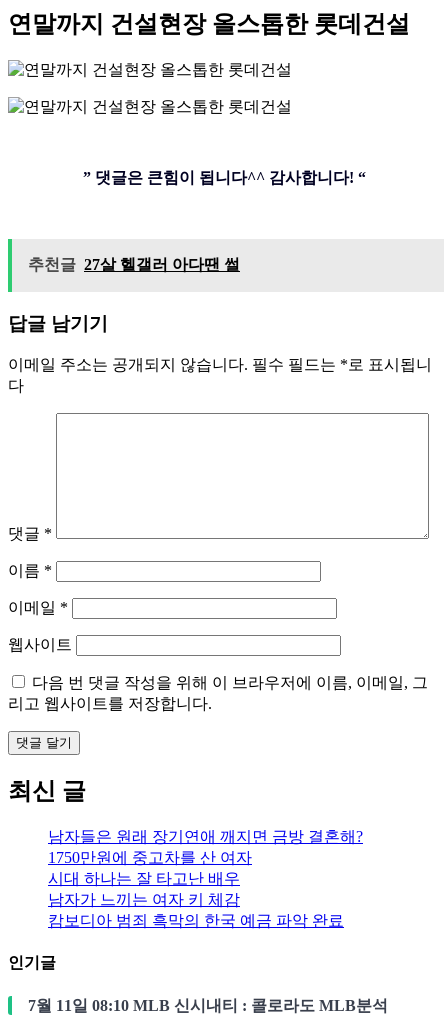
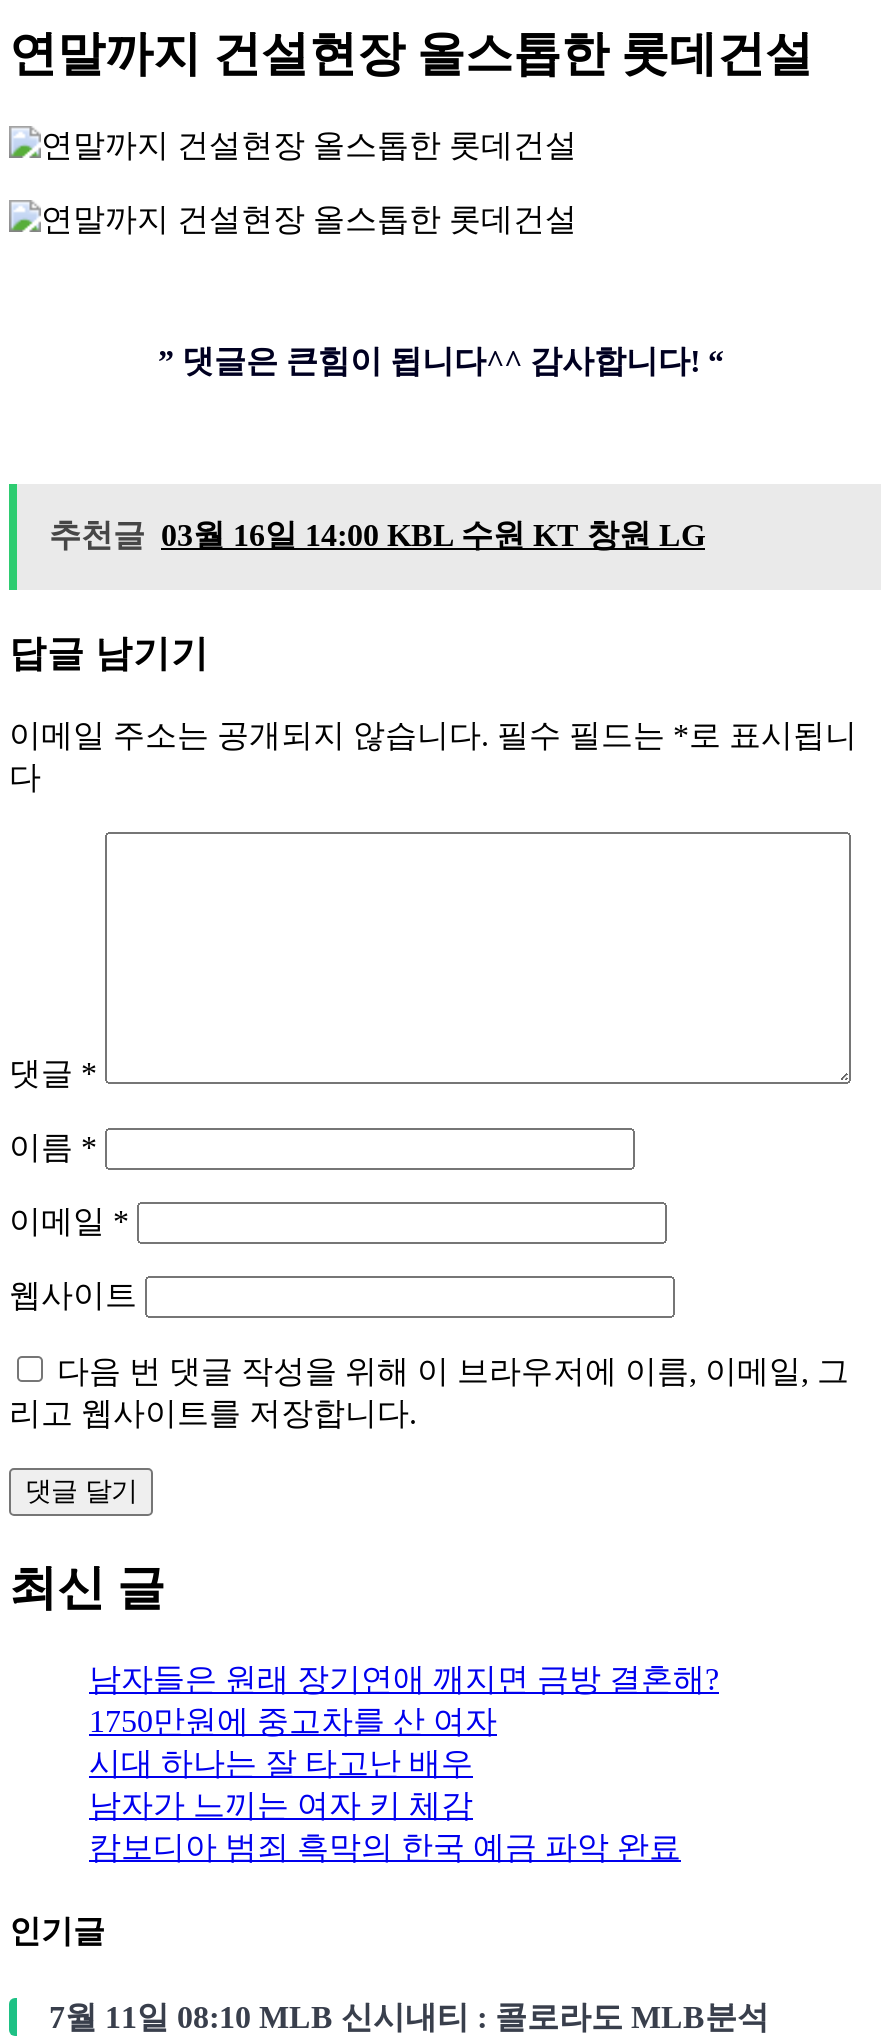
- 추천글 27살 헬갤러 아다땐 썰
+ 추천글 03월 16일 14:00 KBL 수원 KT 창원 LG
